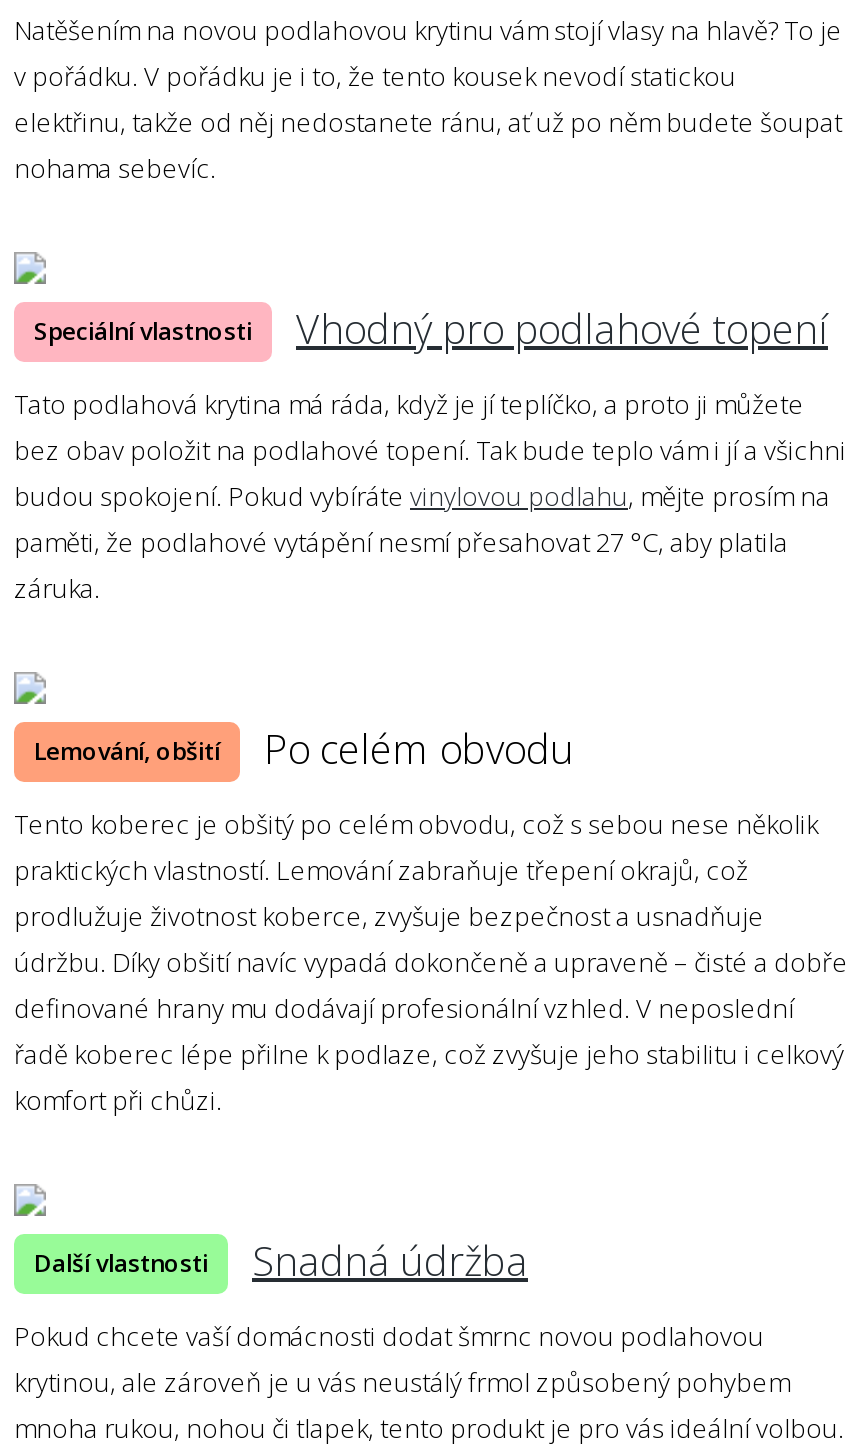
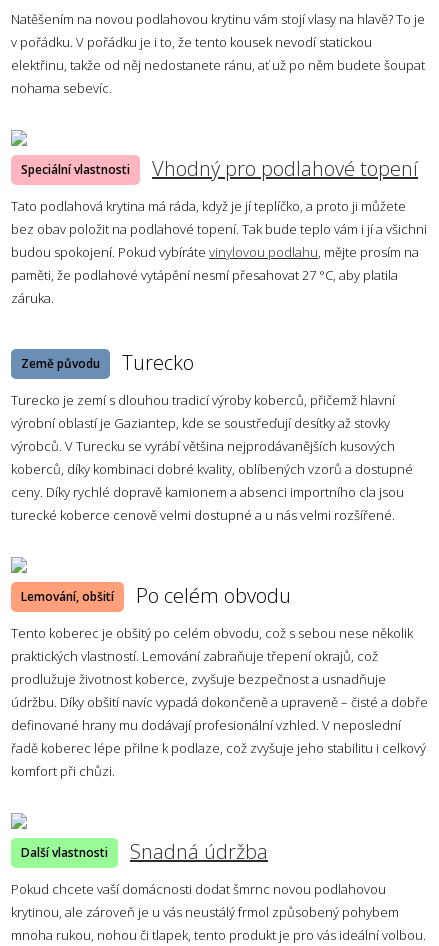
+ Země původu
+ Turecko
+ Turecko je zemí s dlouhou tradicí výroby koberců, přičemž hlavní
+ výrobní oblastí je Gaziantep, kde se soustřeďují desítky až stovky
+ výrobců. V Turecku se vyrábí většina nejprodávanějších kusových
+ koberců, díky kombinaci dobré kvality, oblíbených vzorů a dostupné
+ ceny. Díky rychlé dopravě kamionem a absenci importního cla jsou
+ turecké koberce cenově velmi dostupné a u nás velmi rozšířené.
